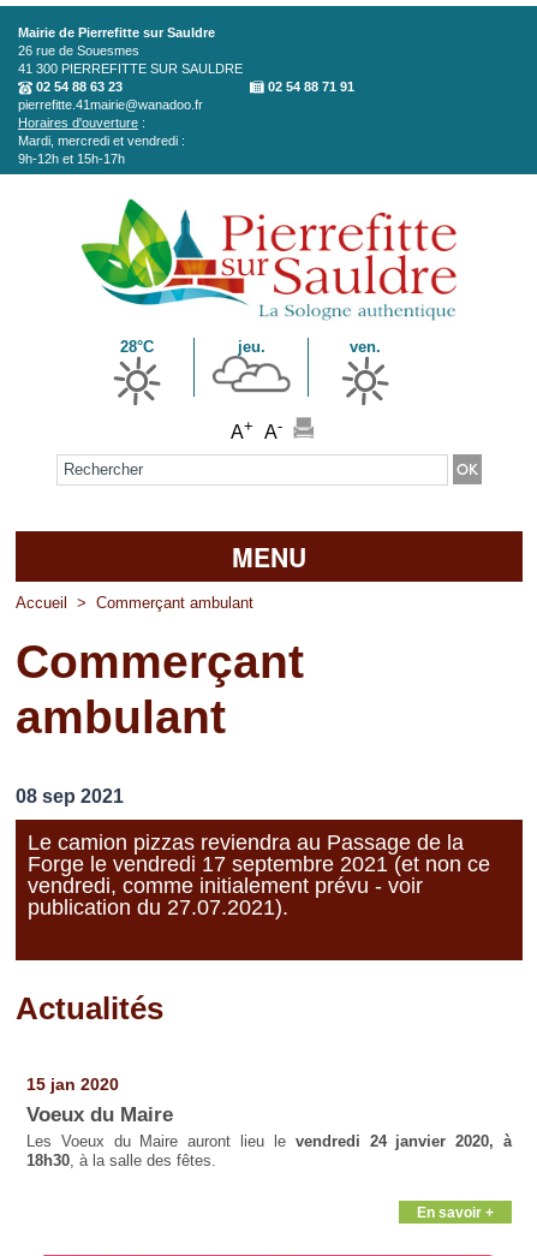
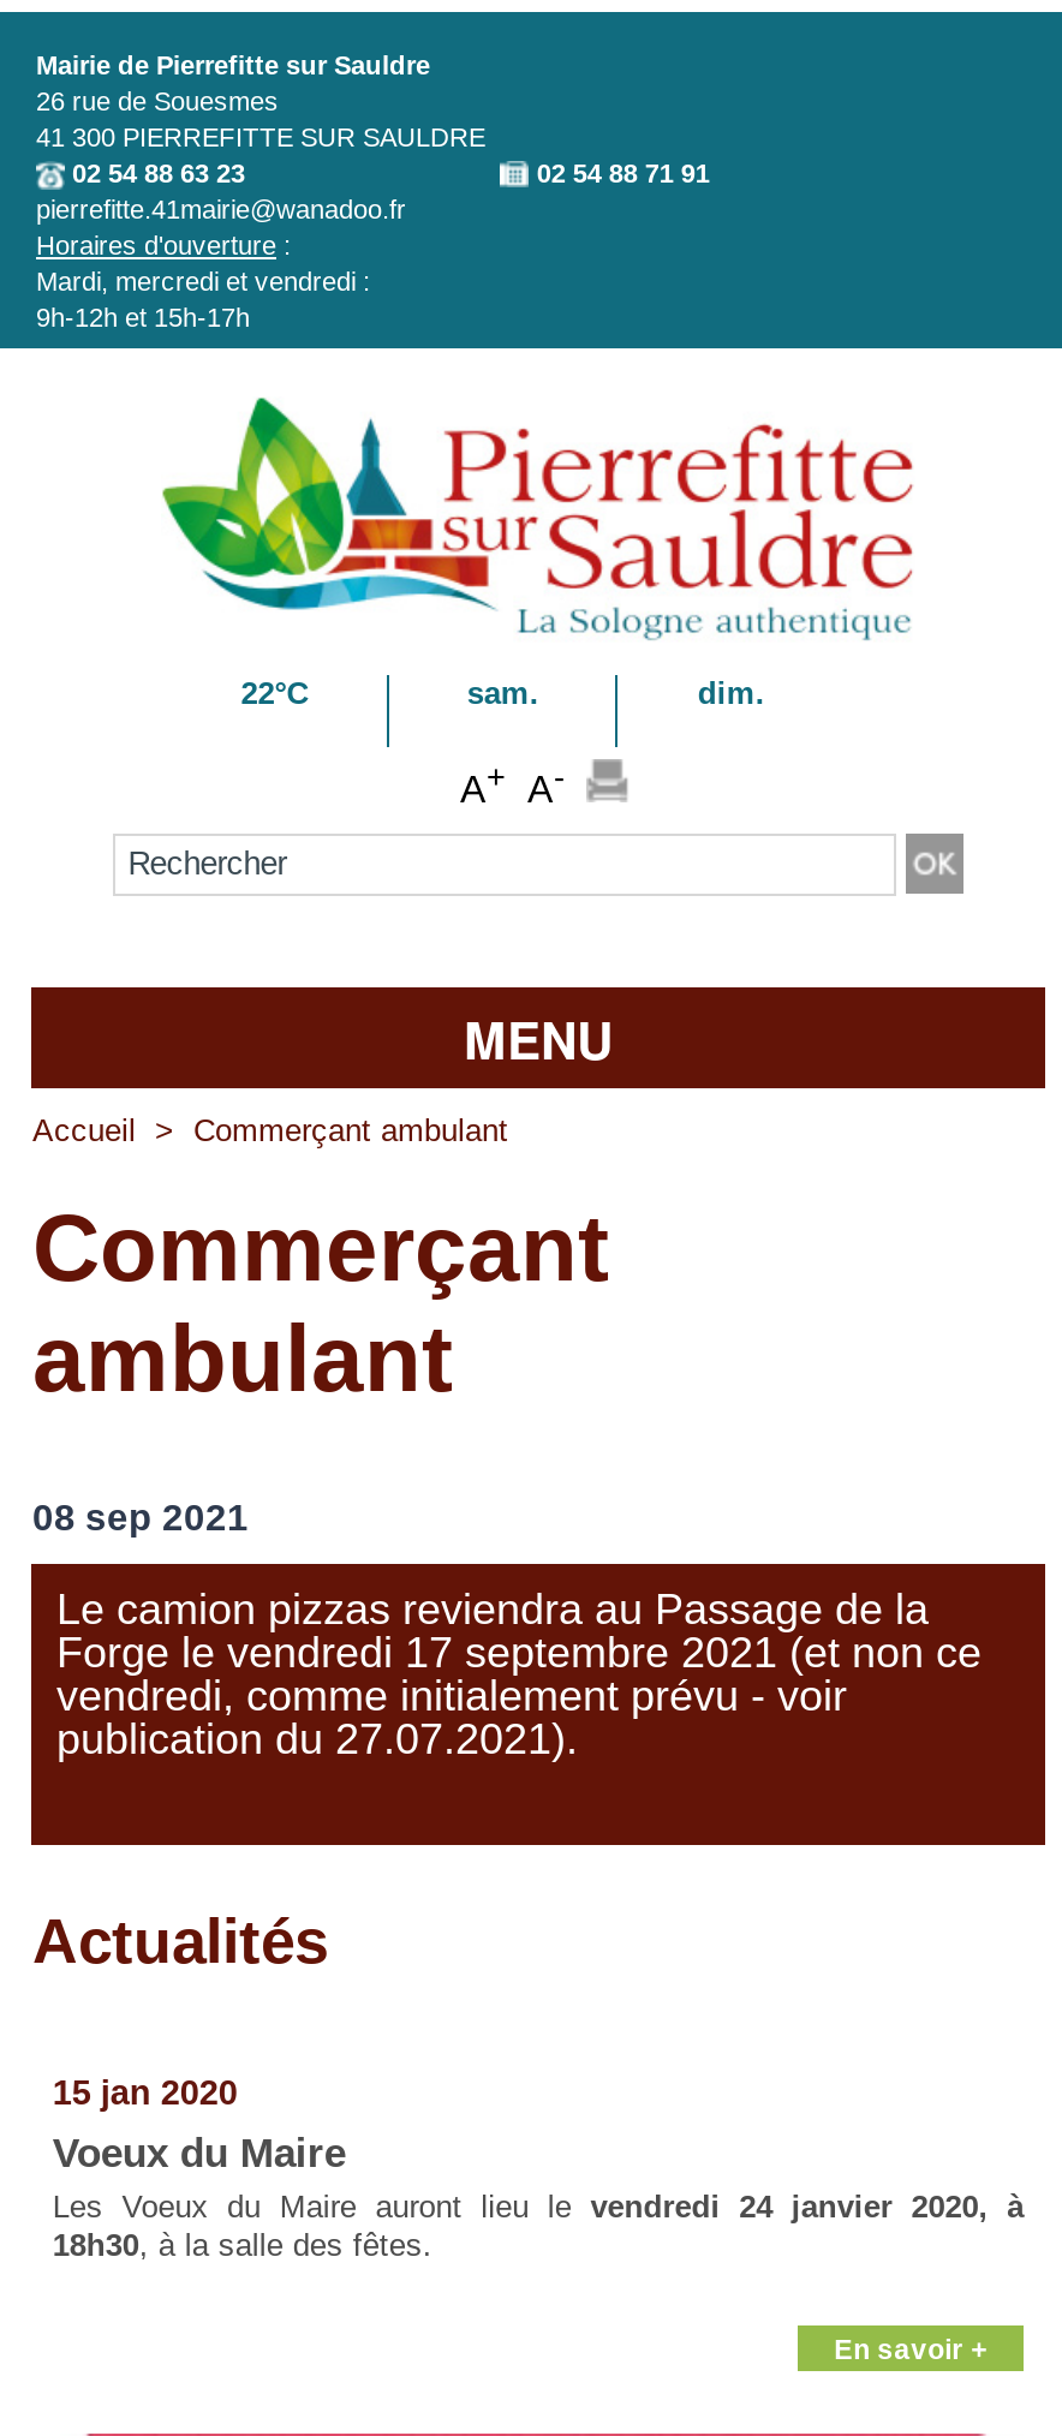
- 28°C
- jeu.
- ven.
+ 22°C
+ sam.
+ dim.
